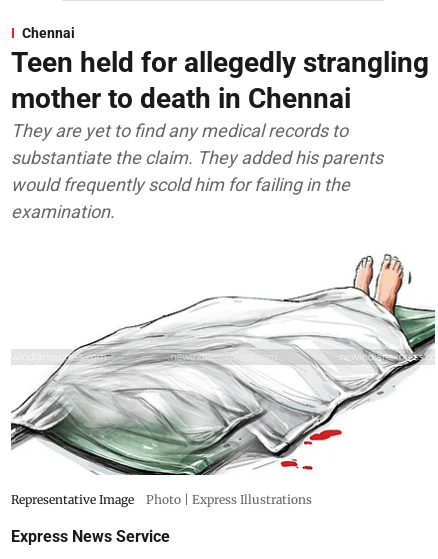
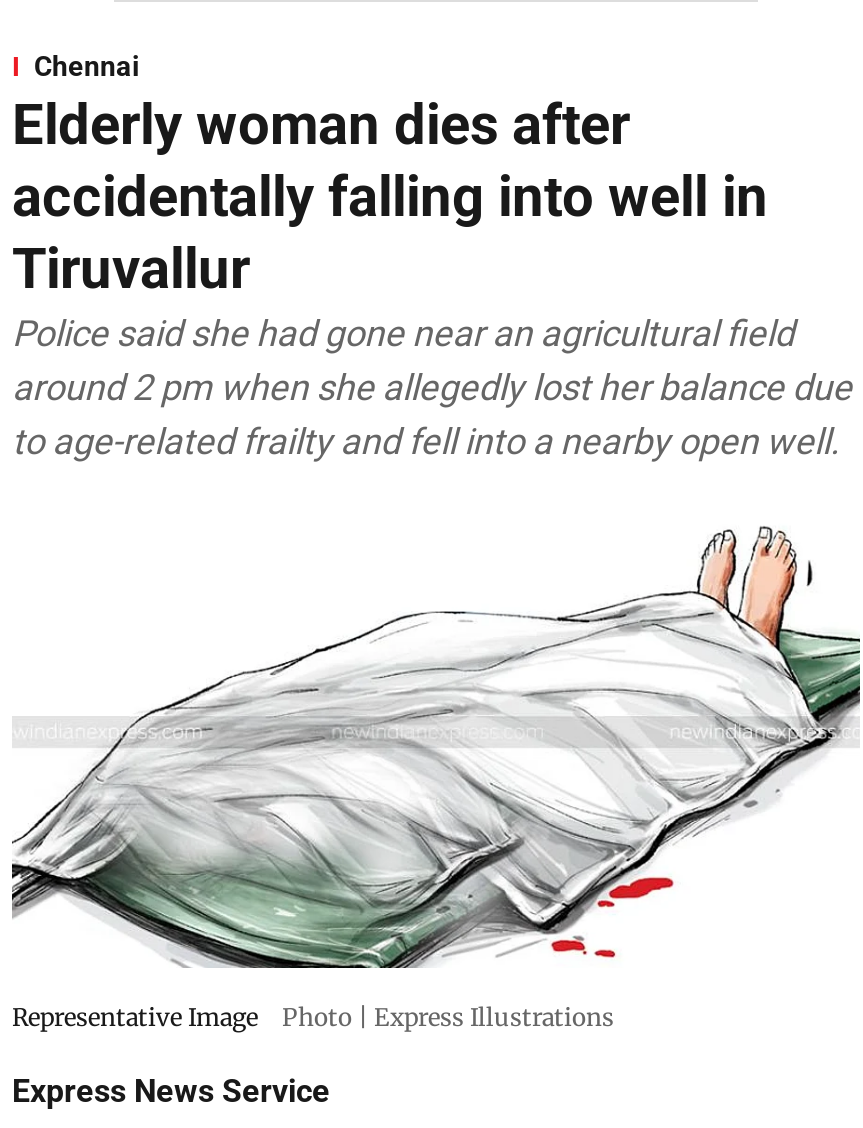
- Teen held for allegedly strangling
- mother to death in Chennai
- They are yet to find any medical records to
- substantiate the claim. They added his parents
- would frequently scold him for failing in the
- examination.
+ Elderly woman dies after
+ accidentally falling into well in
+ Tiruvallur
+ Police said she had gone near an agricultural field
+ around 2 pm when she allegedly lost her balance due
+ to age-related frailty and fell into a nearby open well.
